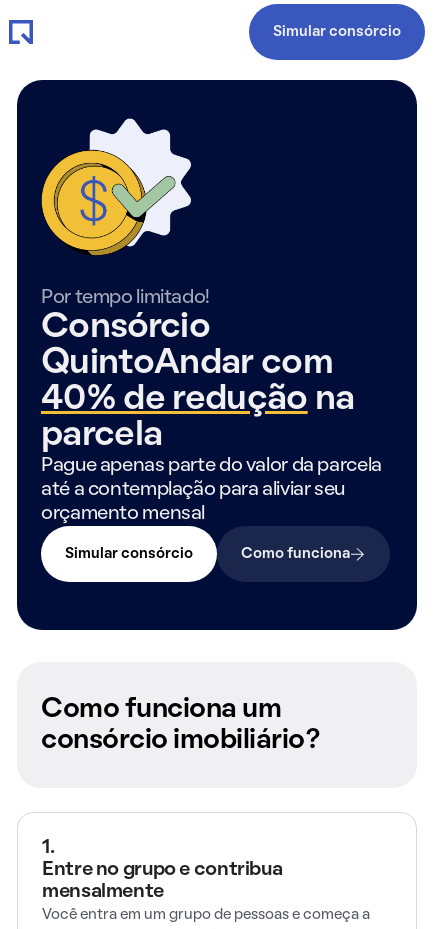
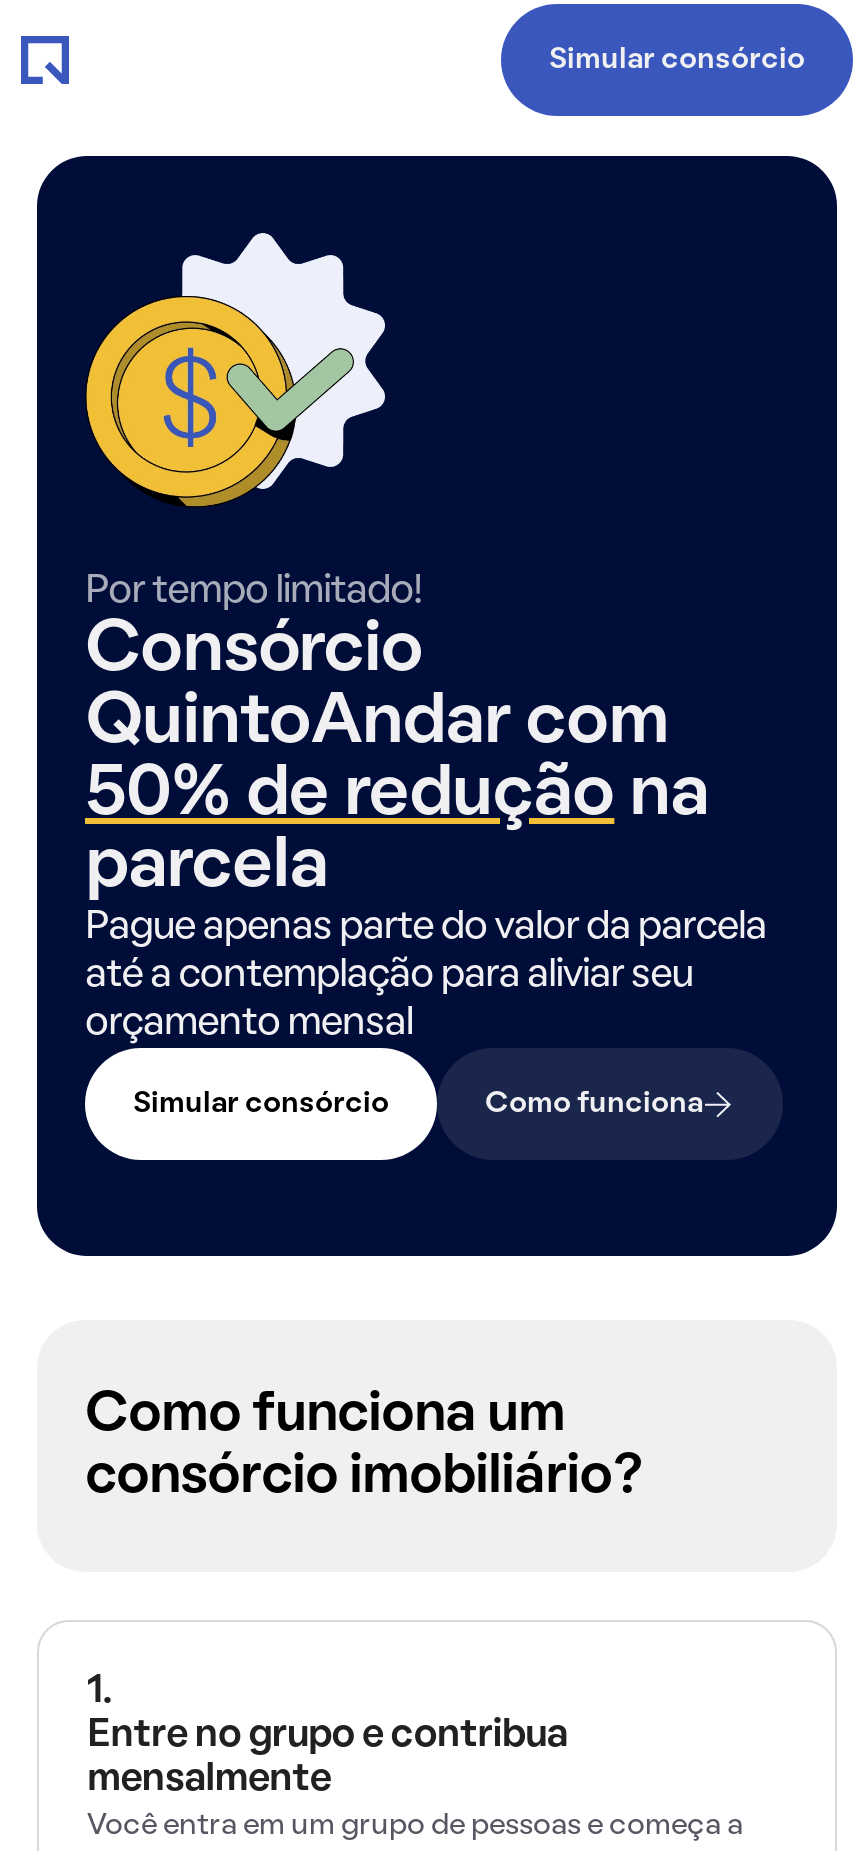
- 40% de redução na
+ 50% de redução na
